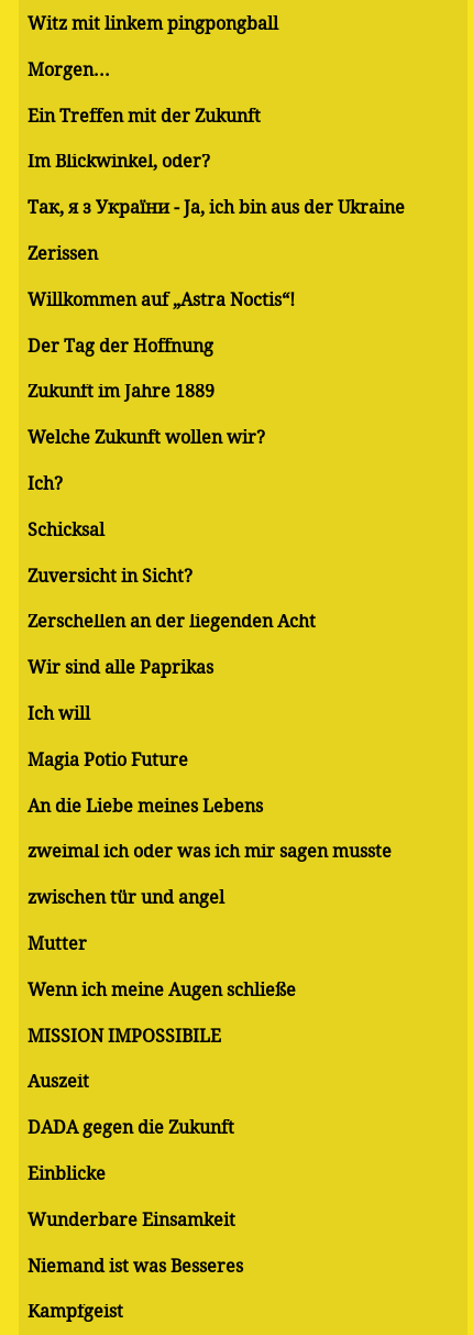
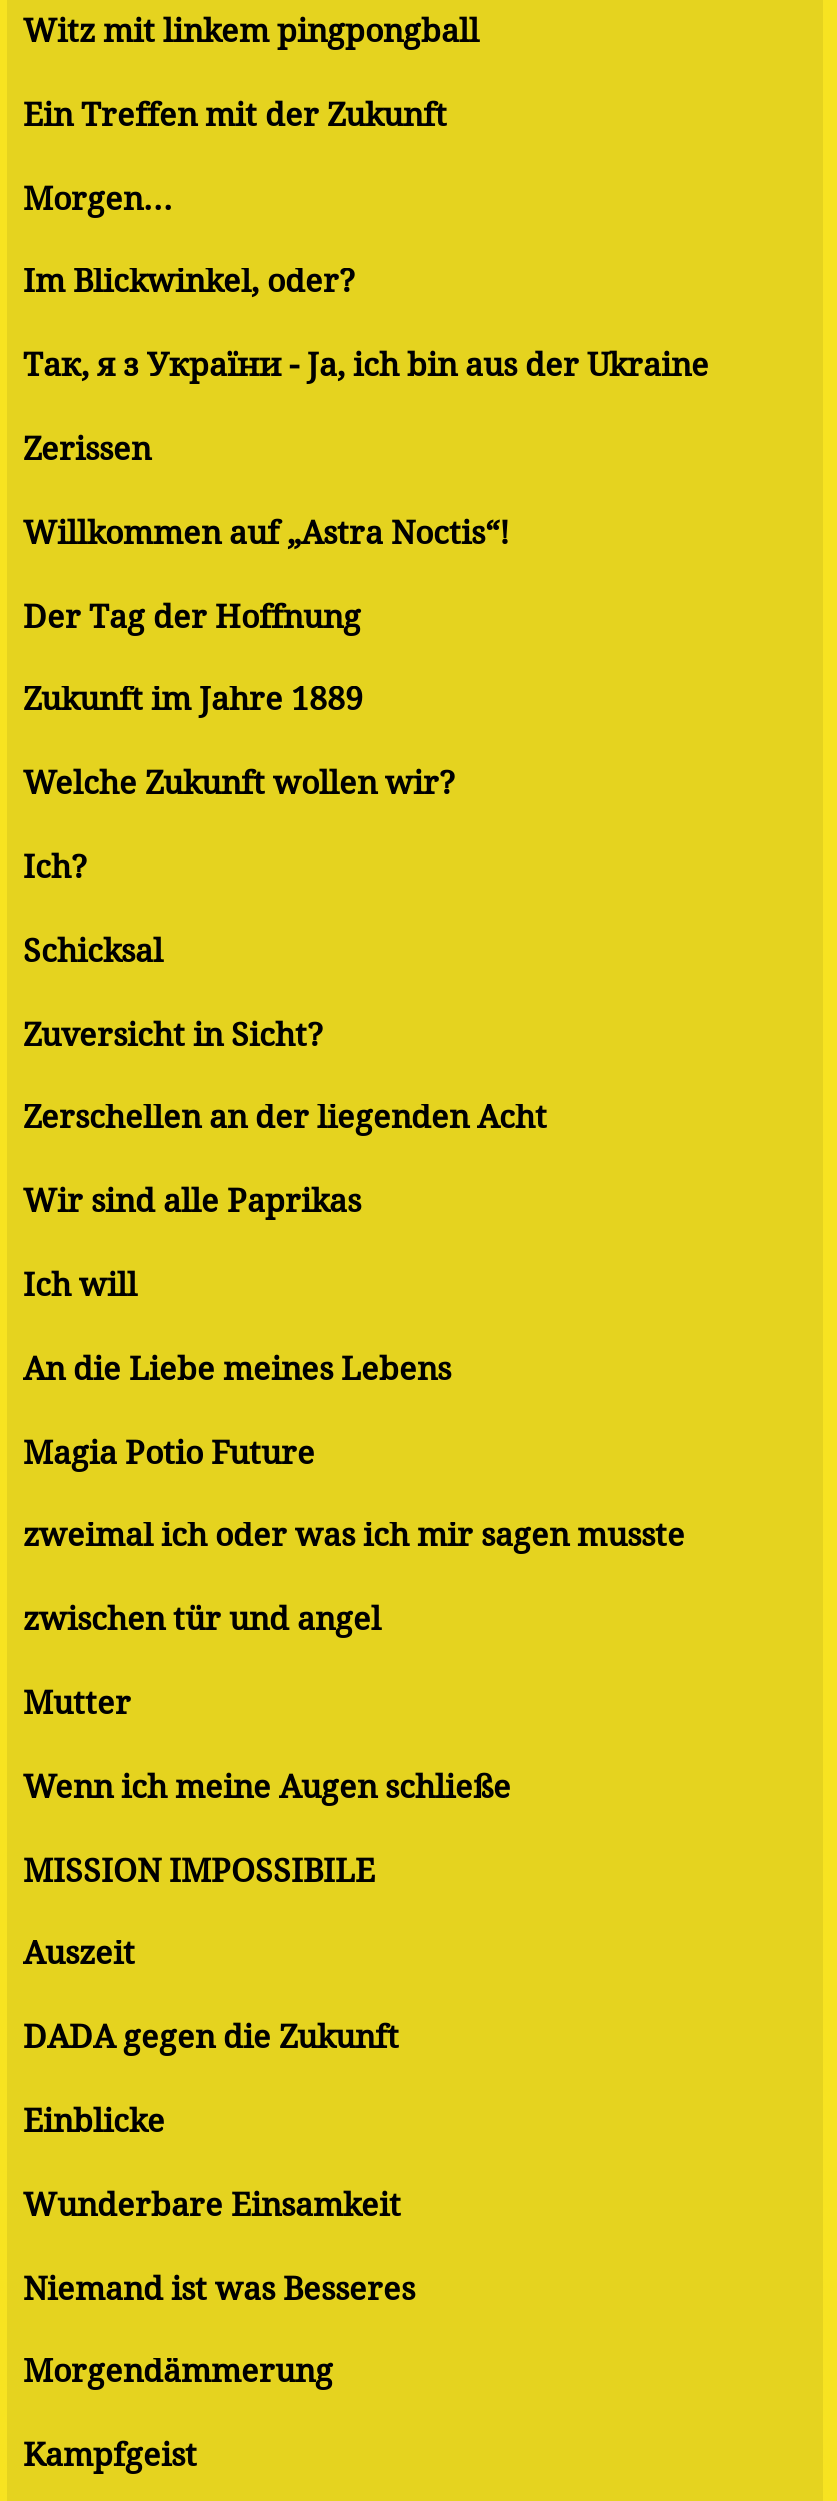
moved up: Ein Treffen mit der Zukunft

moved up: An die Liebe meines Lebens

+ Morgendämmerung
